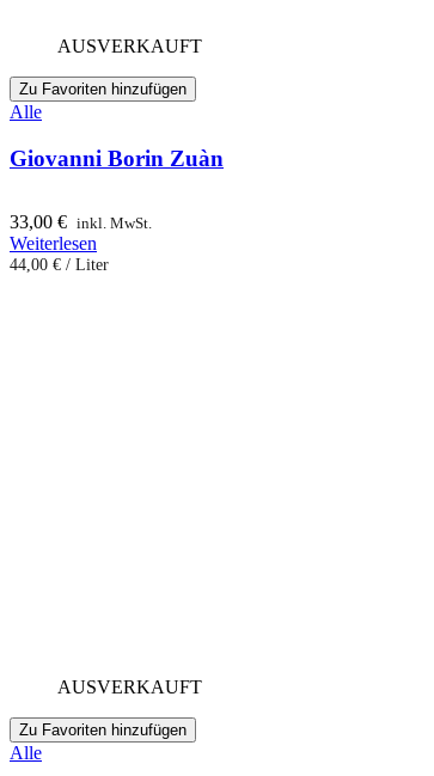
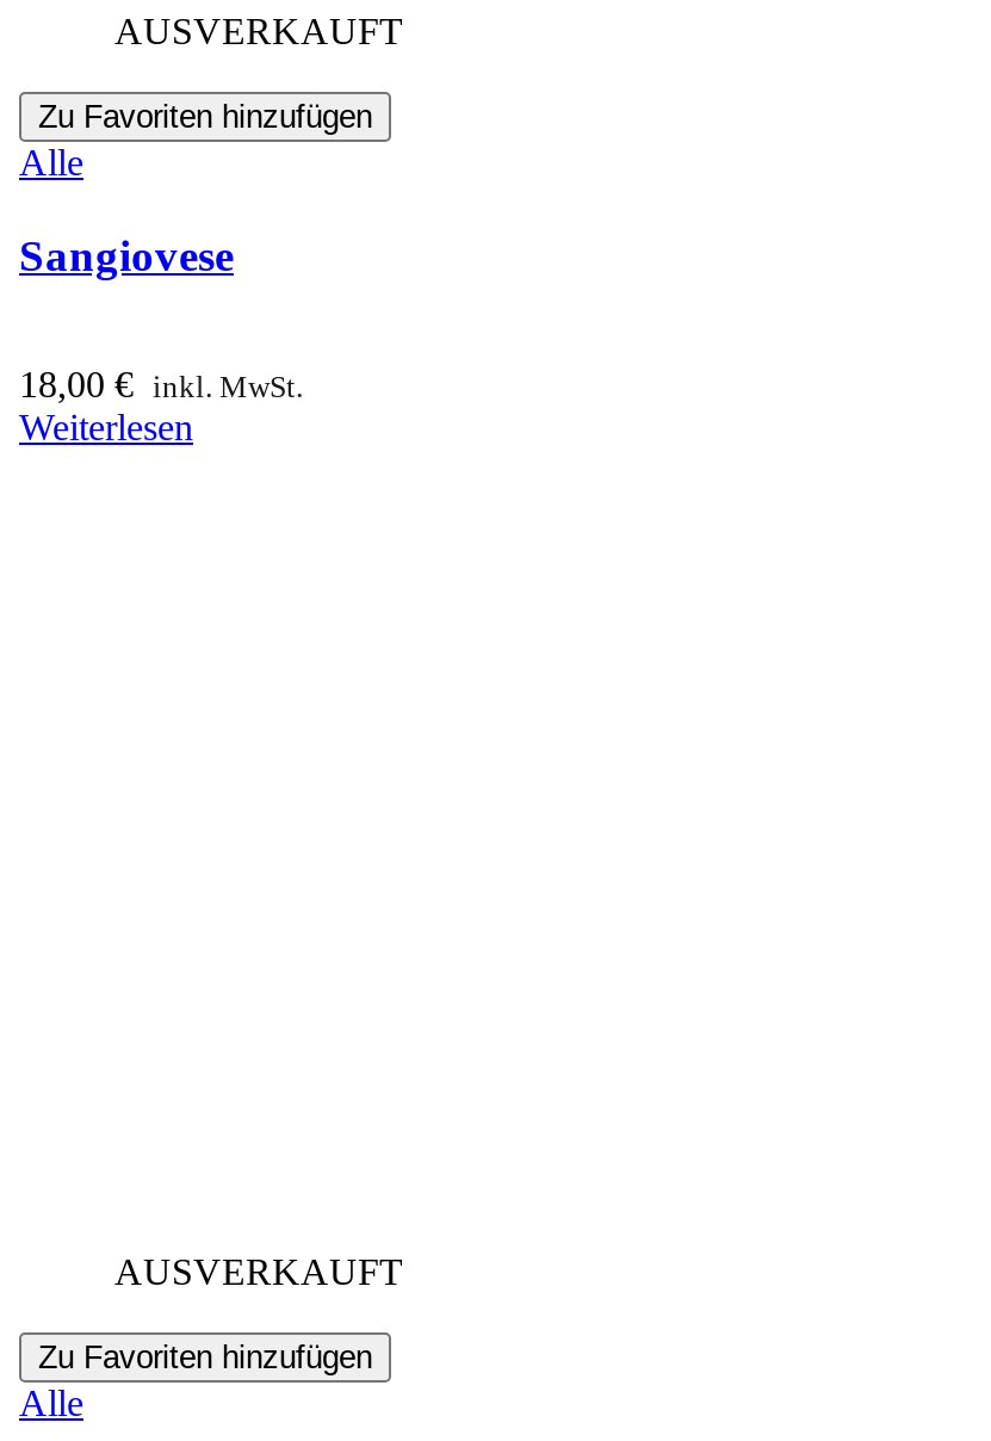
- Giovanni Borin Zuàn
+ Sangiovese

- 33,00 € inkl. MwSt.
+ 18,00 € inkl. MwSt.

- 44,00 €/ Liter
